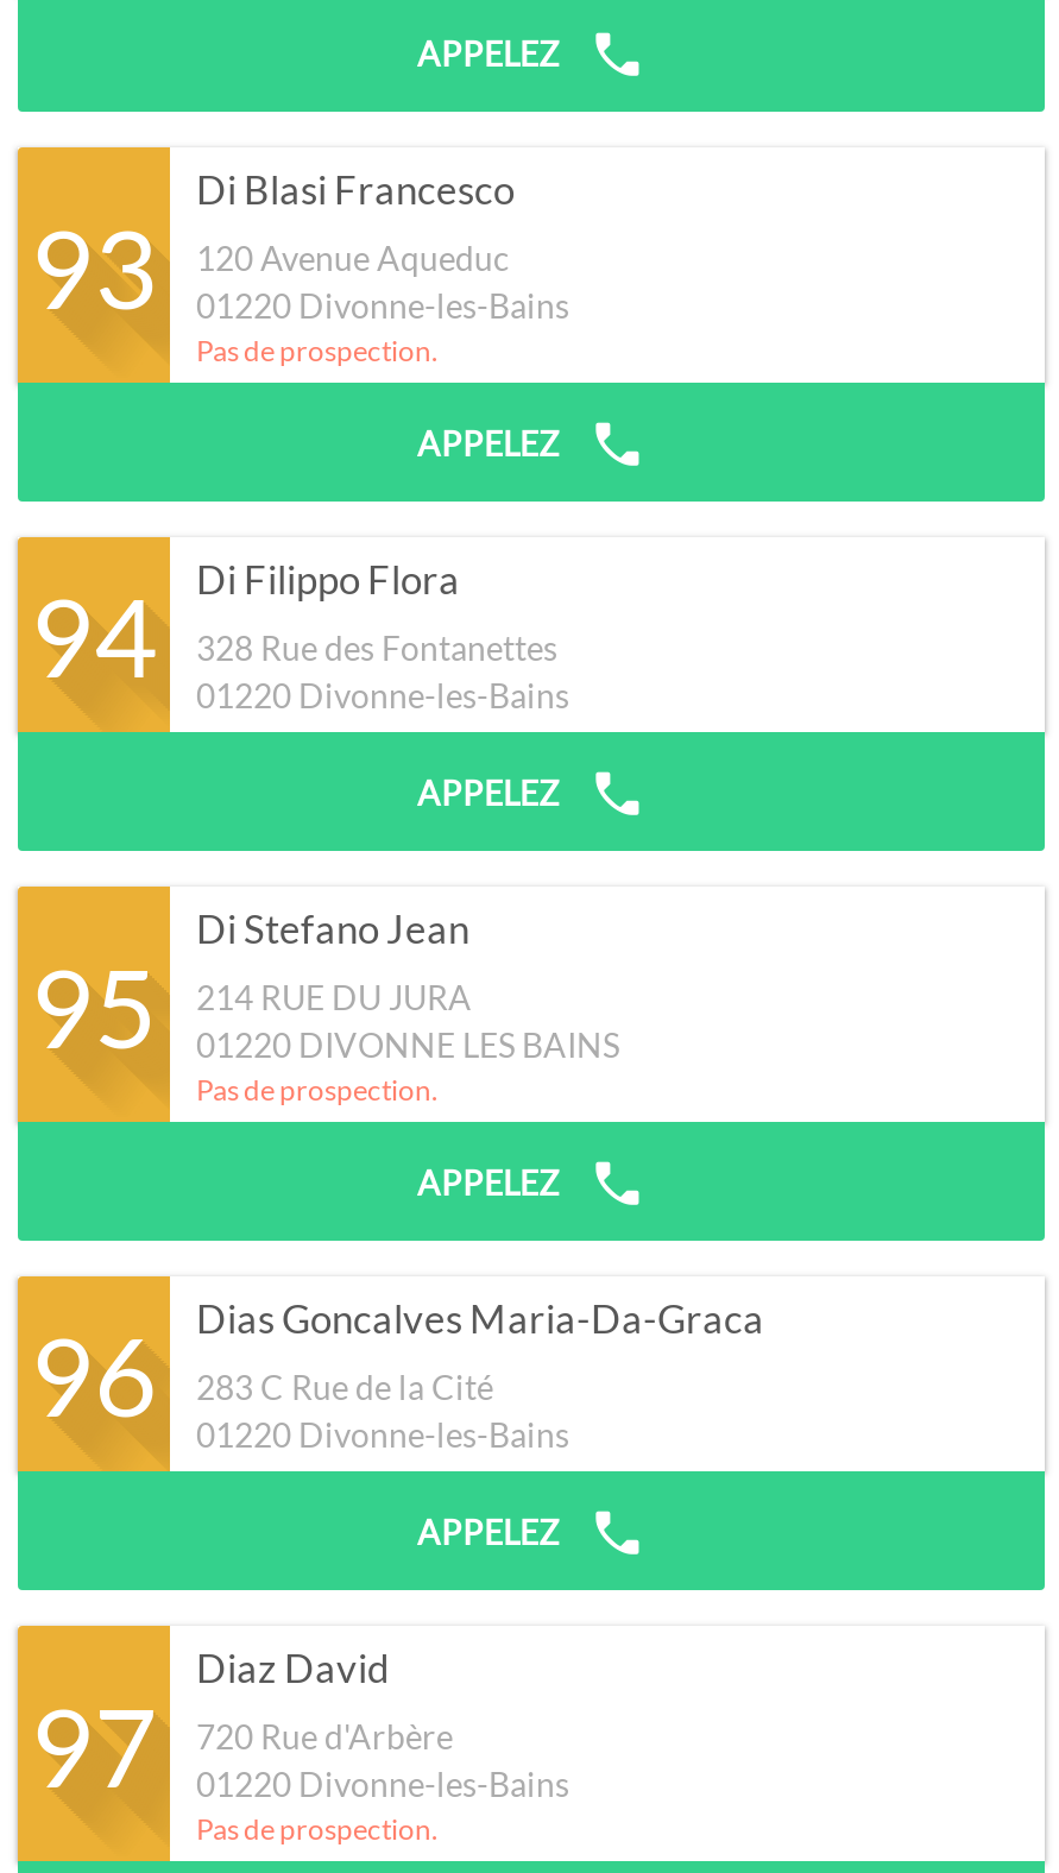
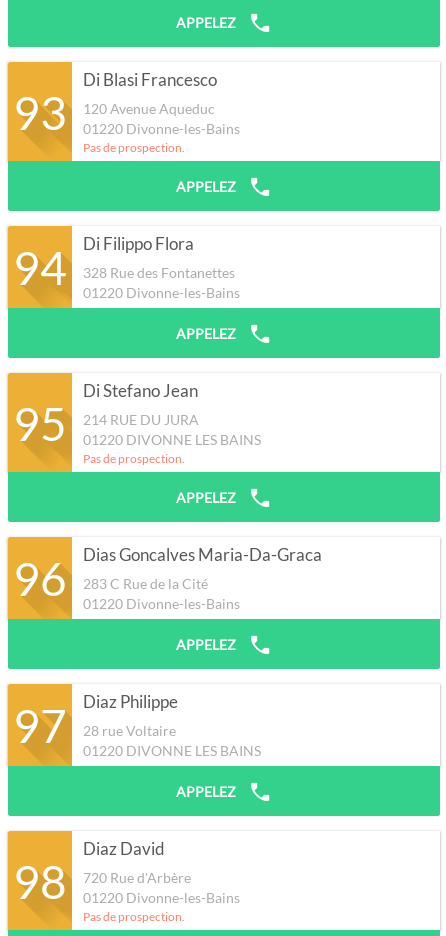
+ Diaz Philippe
+ 28 rue Voltaire
+ 01220 DIVONNE LES BAINS
+ APPELEZ
+ 98
